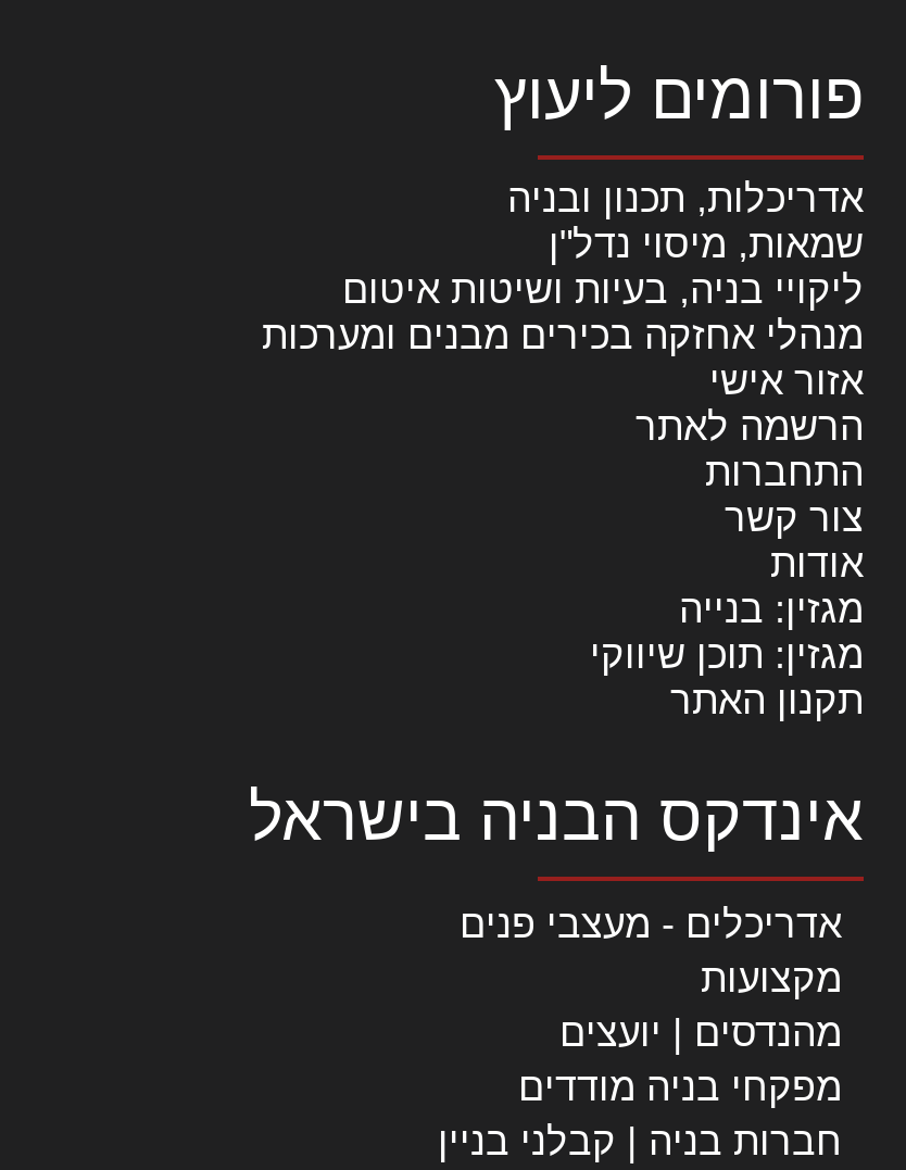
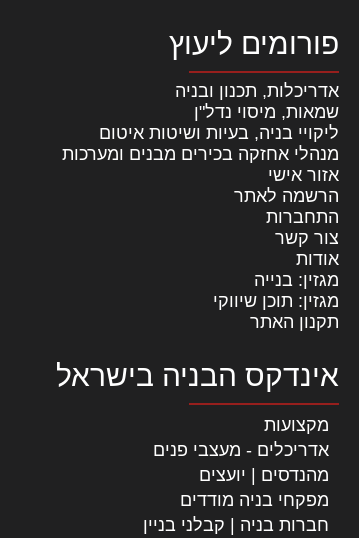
moved down: אדריכלים - מעצבי פנים

moved up: מקצועות
